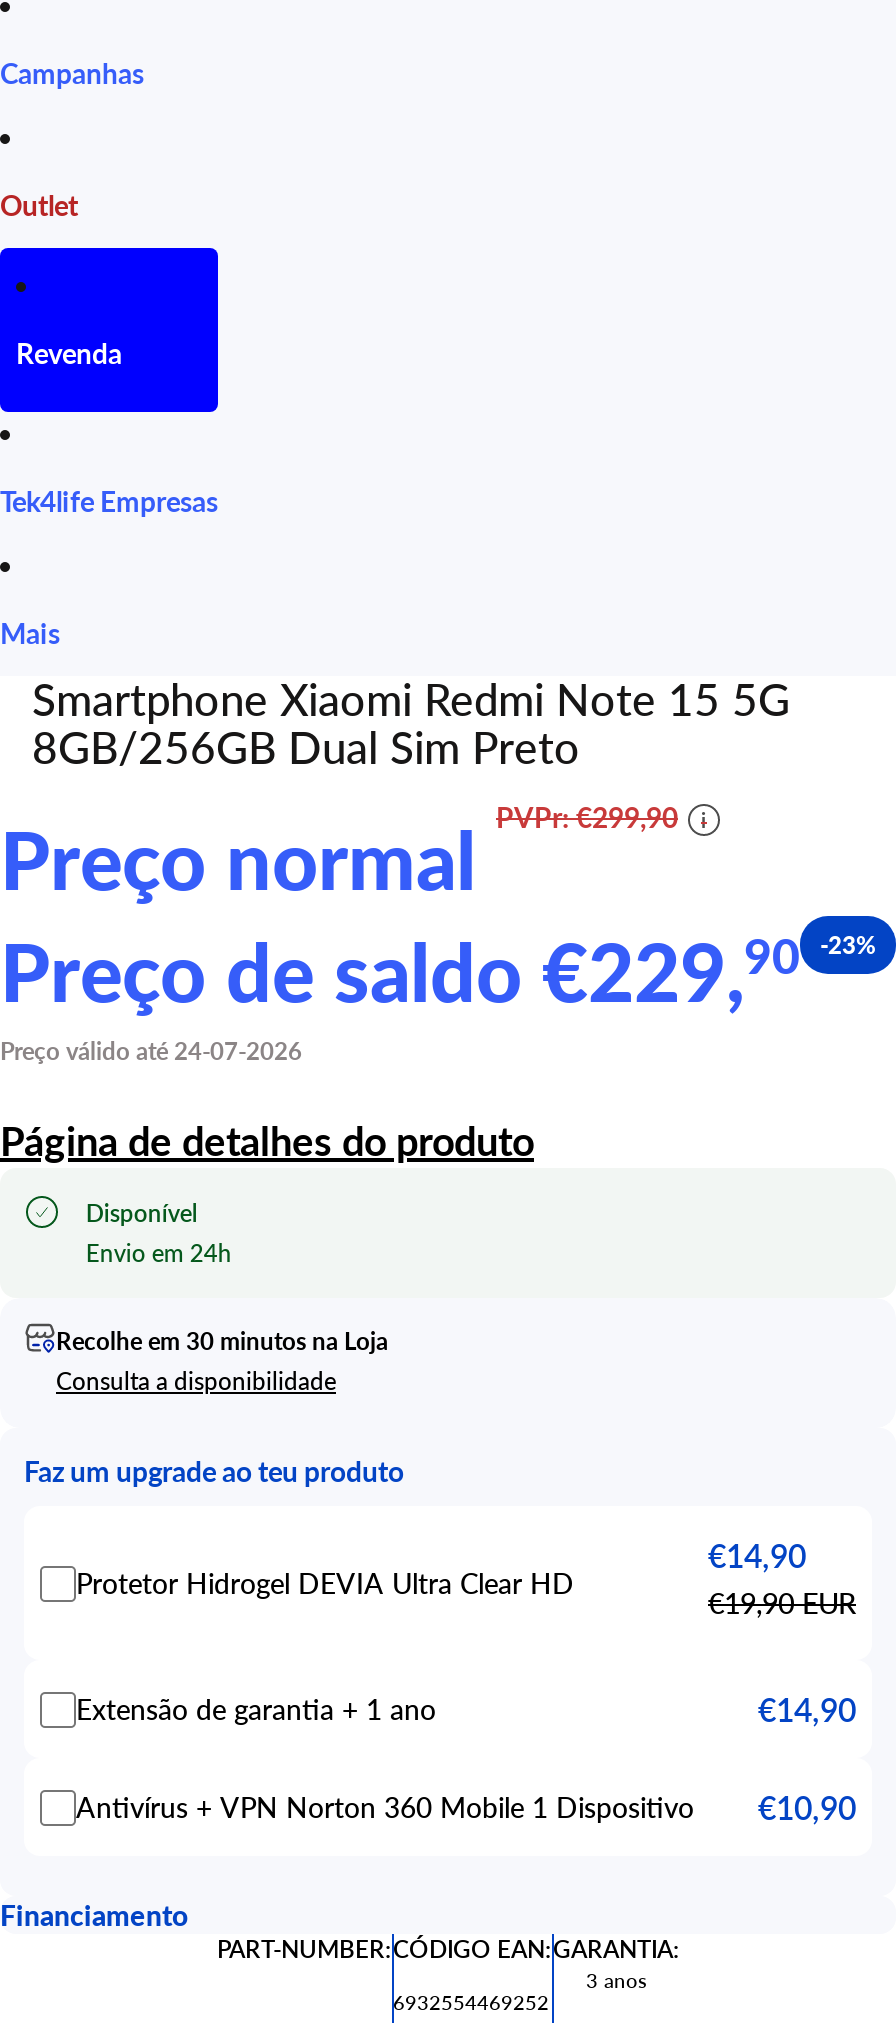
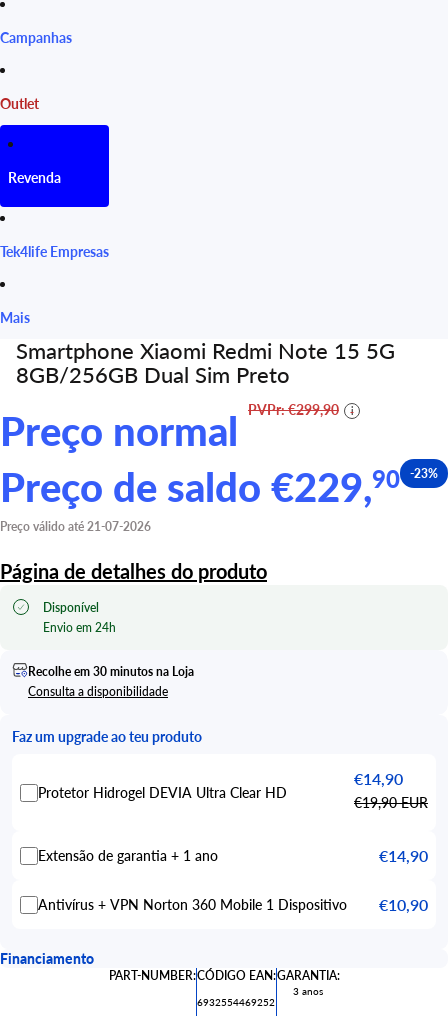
- Preço válido até 24-07-2026
+ Preço válido até 21-07-2026
